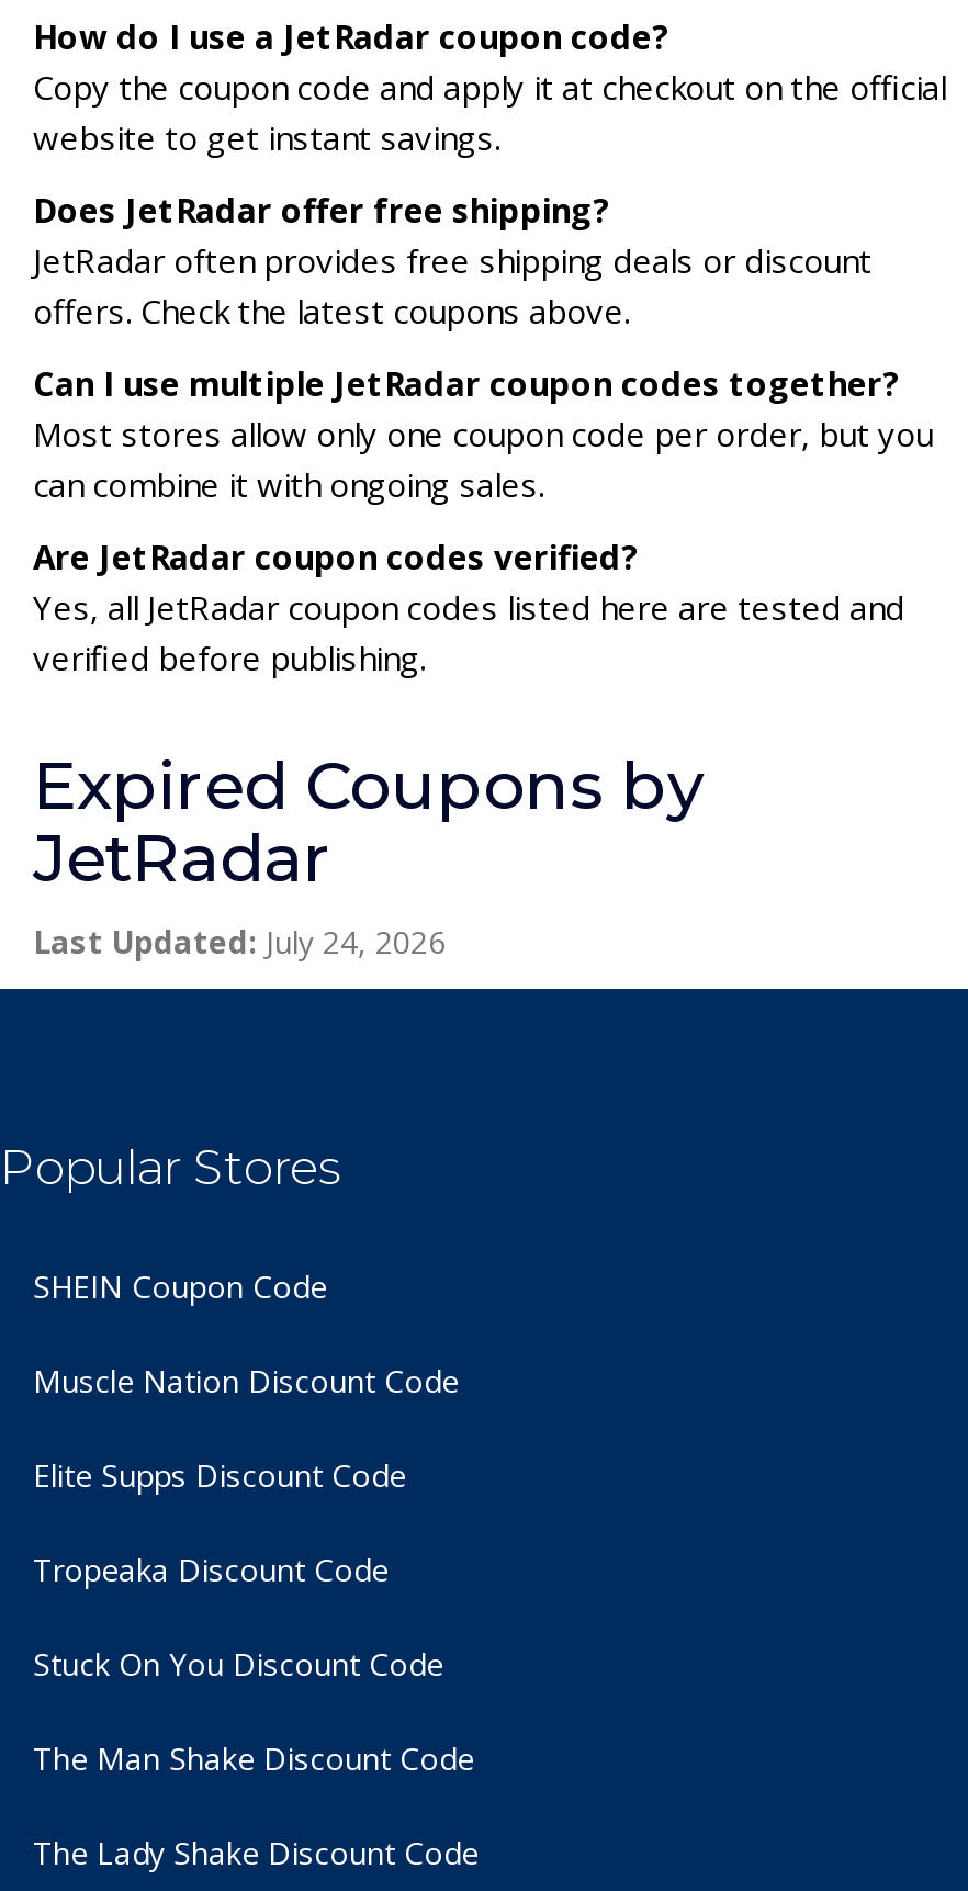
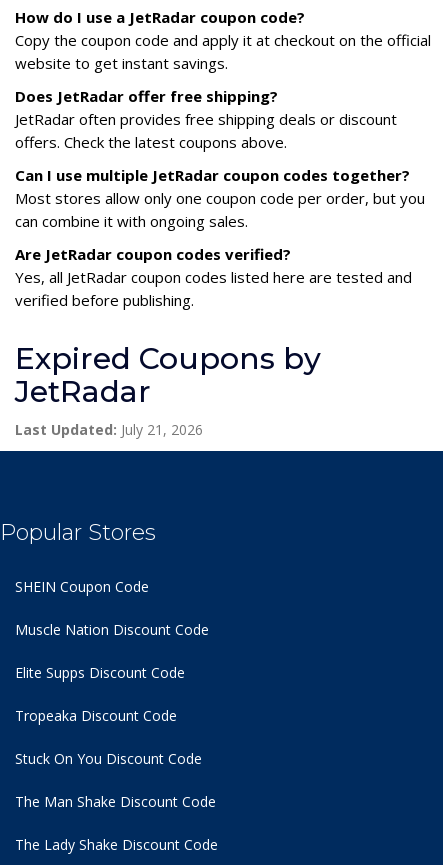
- Last Updated: July 24, 2026
+ Last Updated: July 21, 2026
